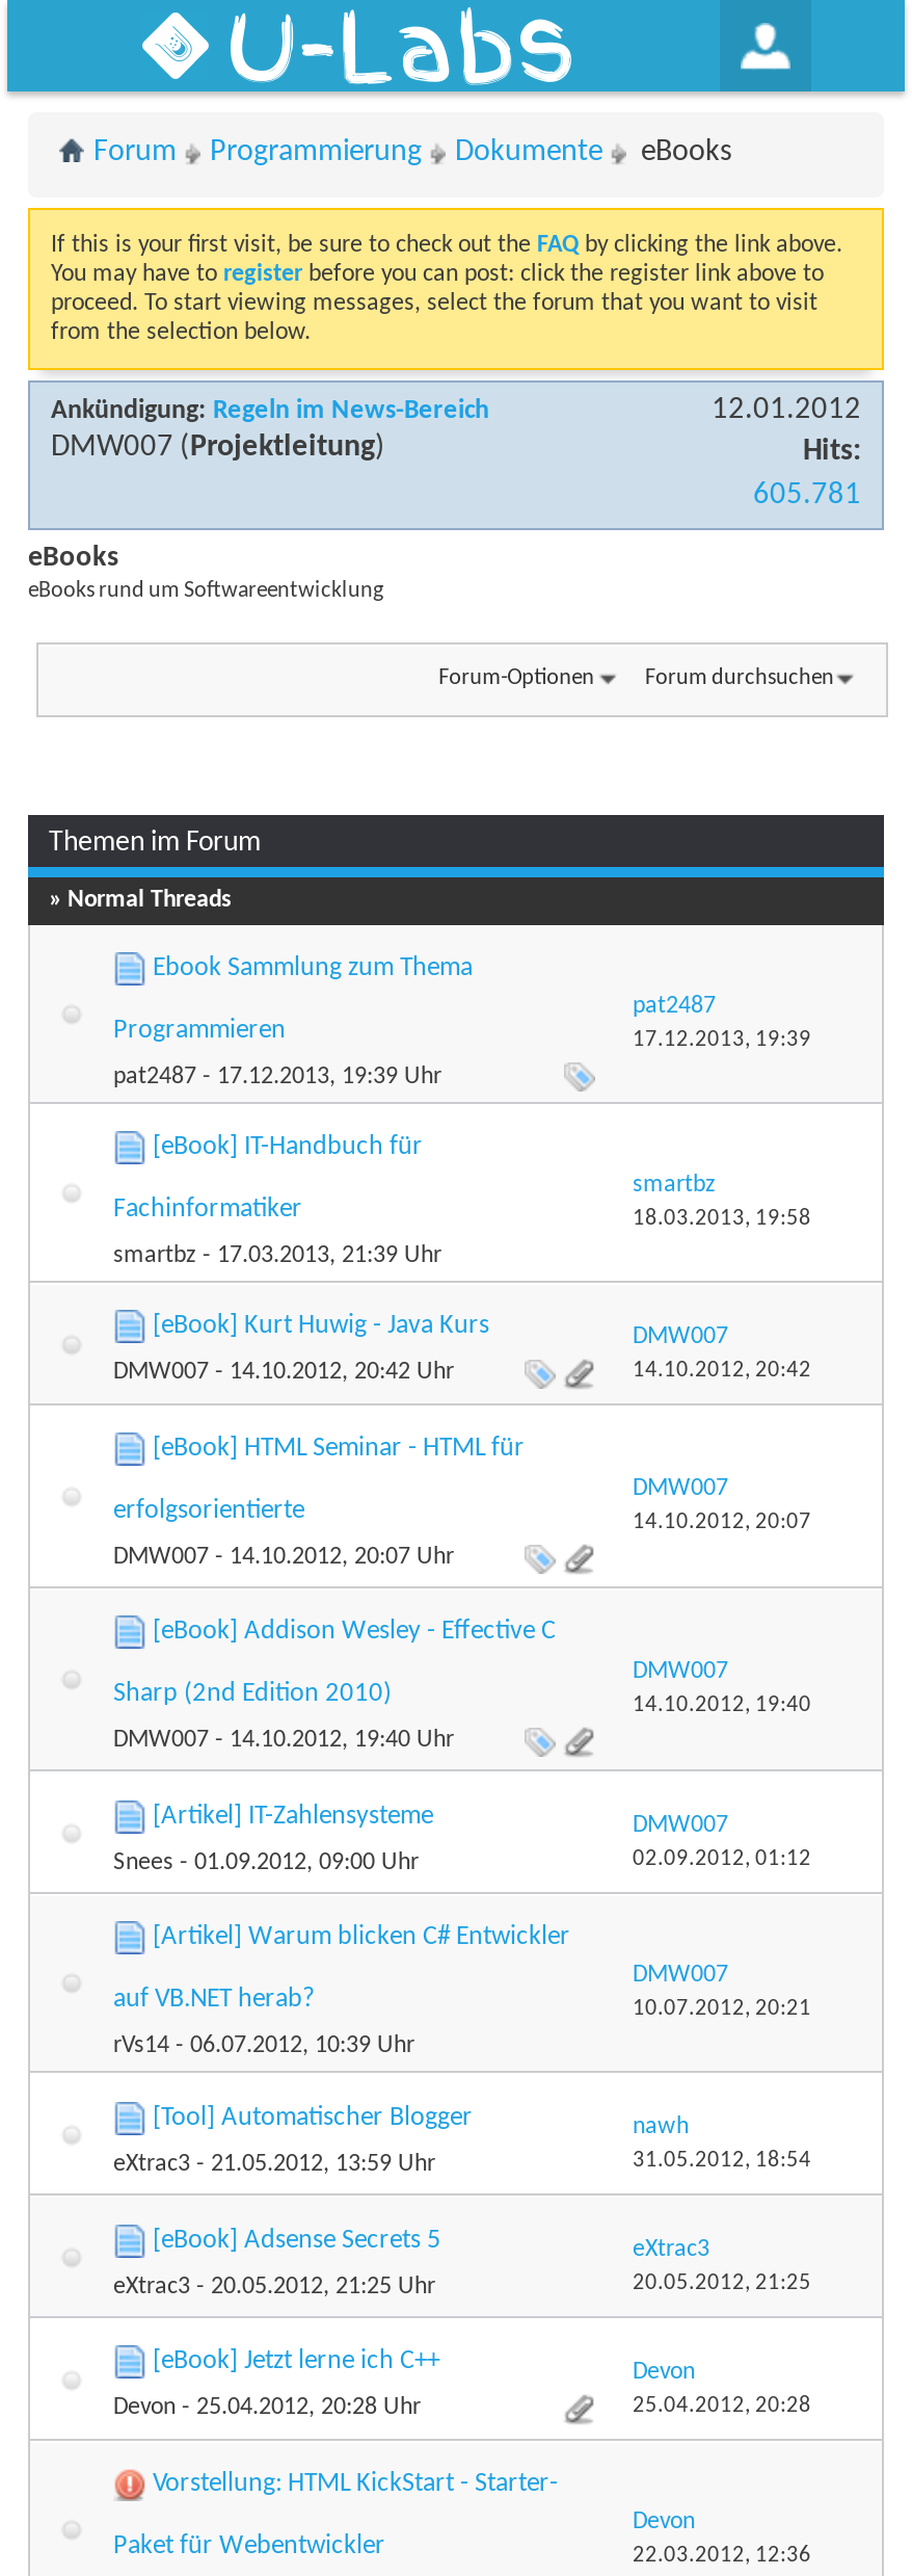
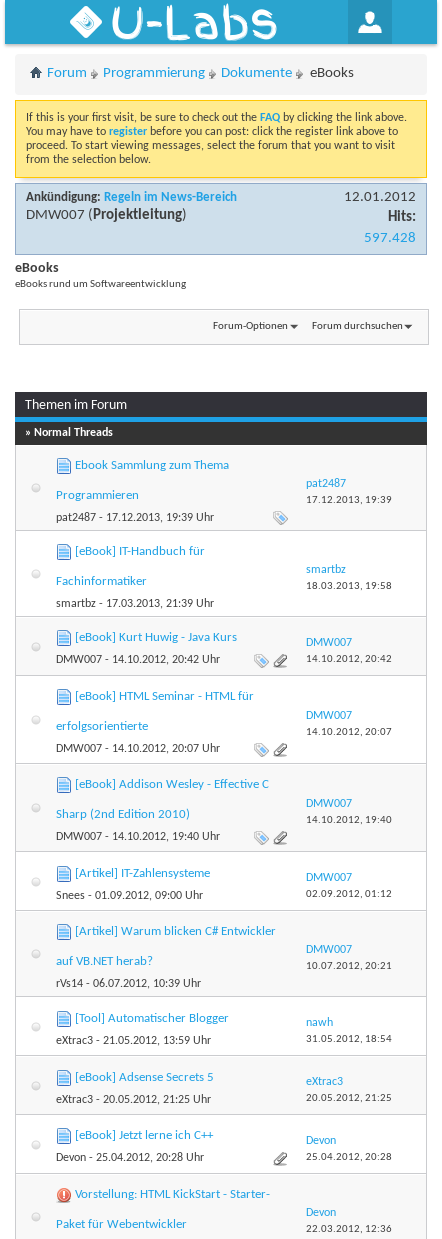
- 605.781
+ 597.428
